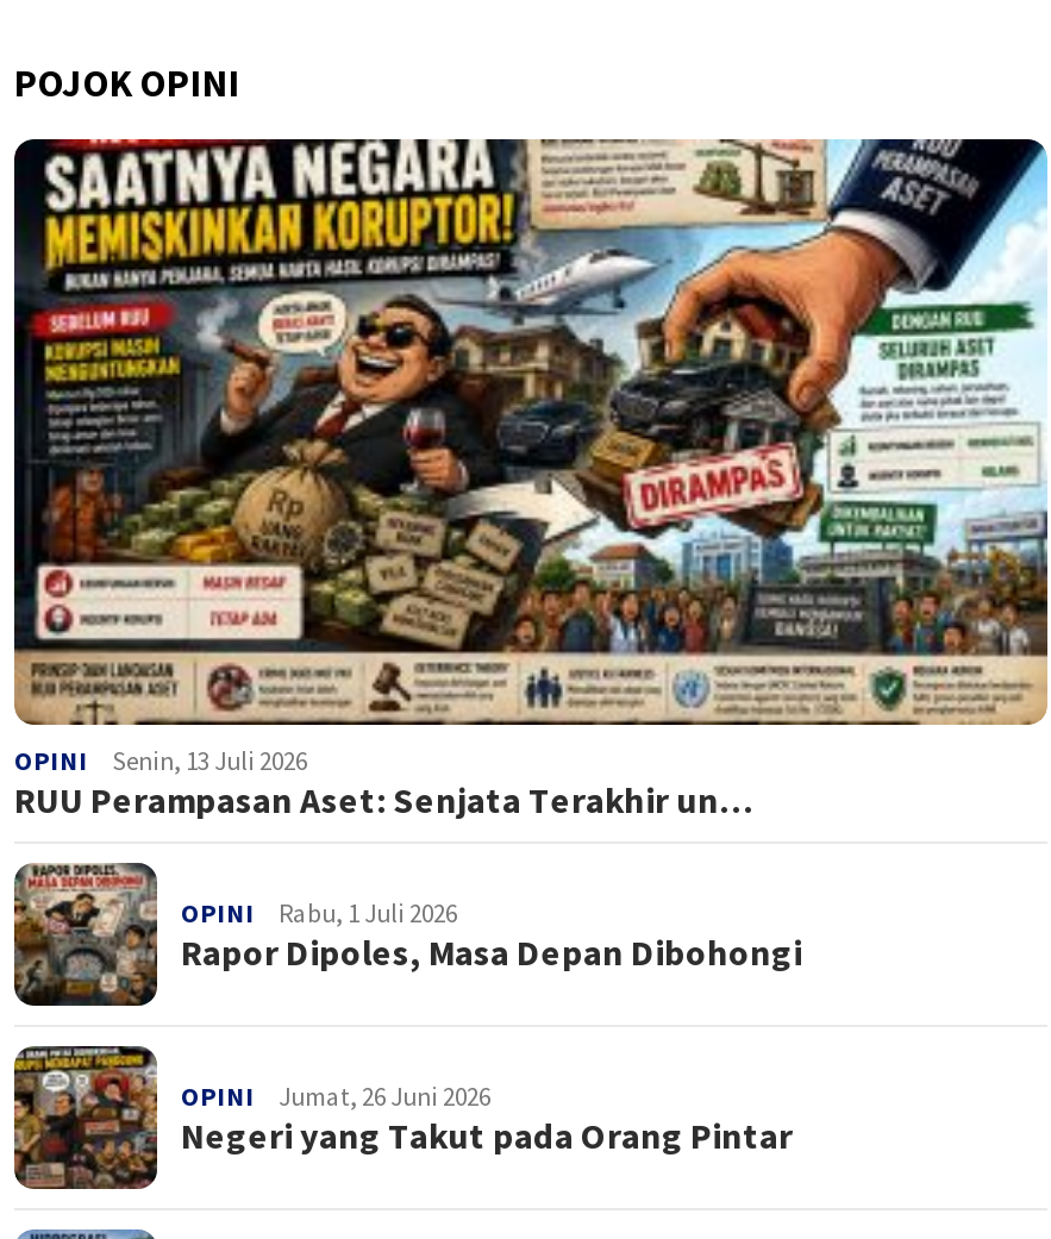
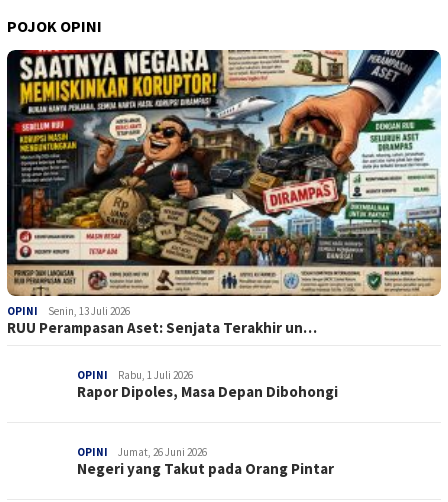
- [image]

- [image]
